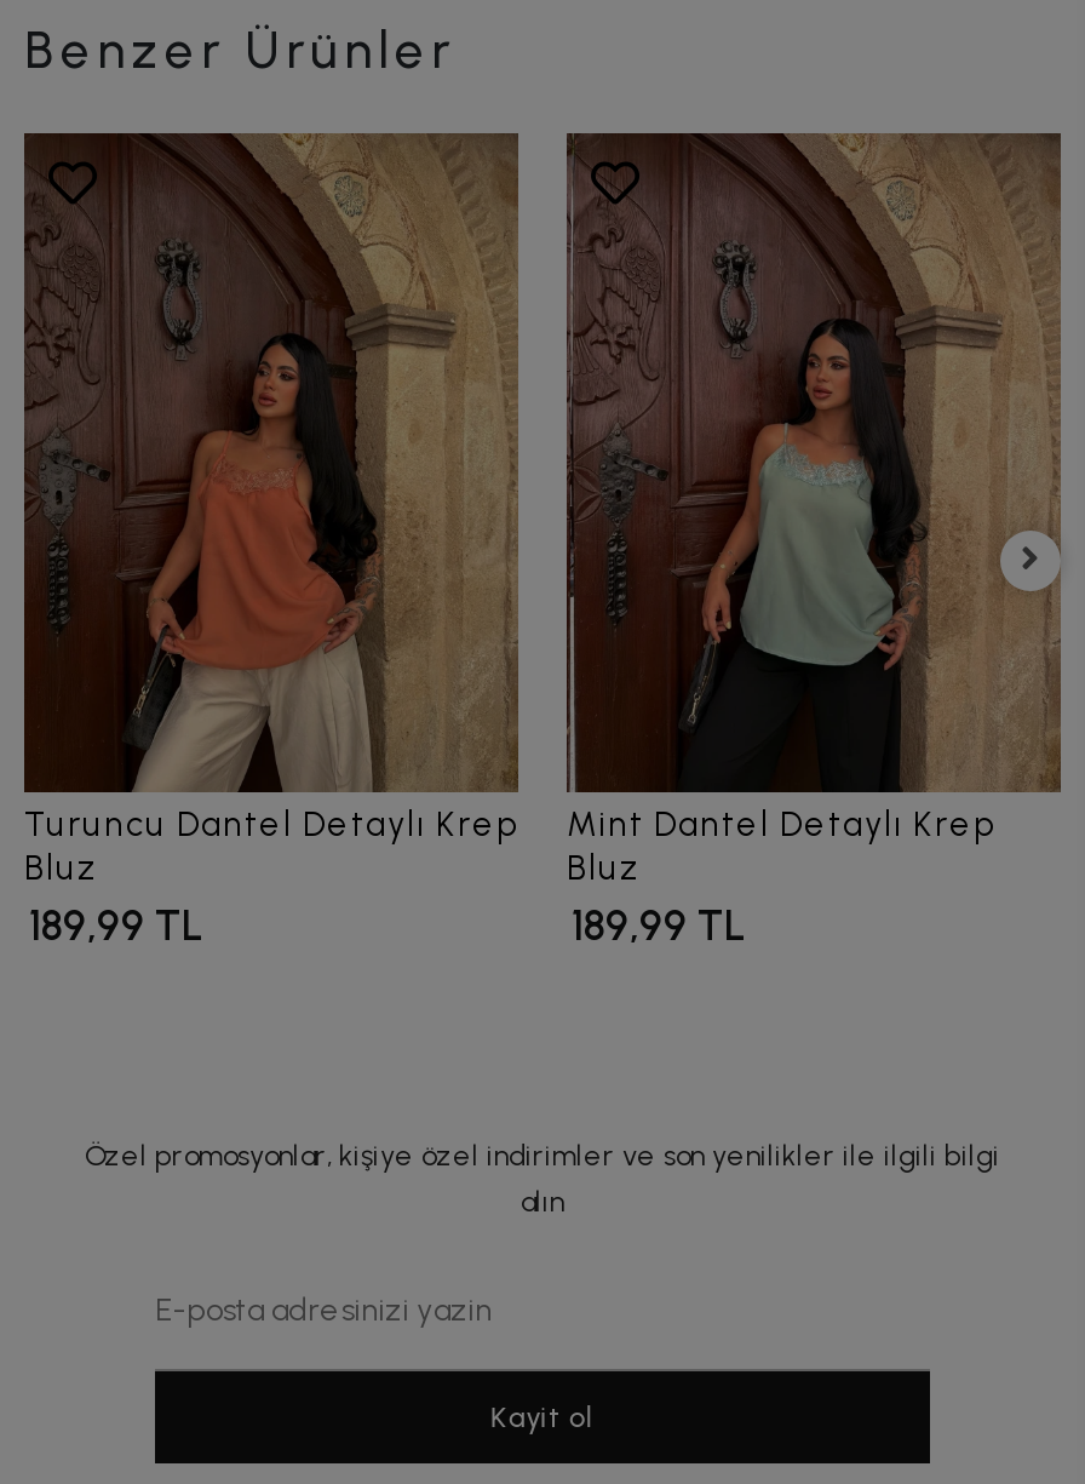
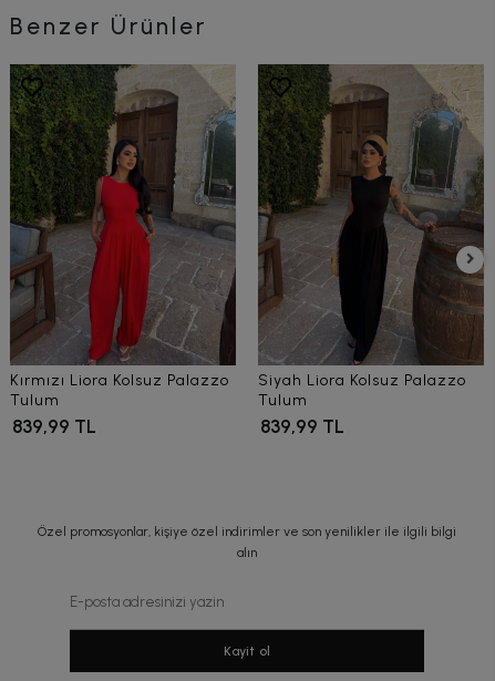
- [image]
- Turuncu Dantel Detaylı Krep
- Bluz
- 189,99 TL
+ [image]
+ Kırmızı Liora Kolsuz Palazzo
+ Tulum
+ 839,99 TL

- [image]
- Mint Dantel Detaylı Krep
- Bluz
- 189,99 TL
+ [image]
+ Siyah Liora Kolsuz Palazzo
+ Tulum
+ 839,99 TL
